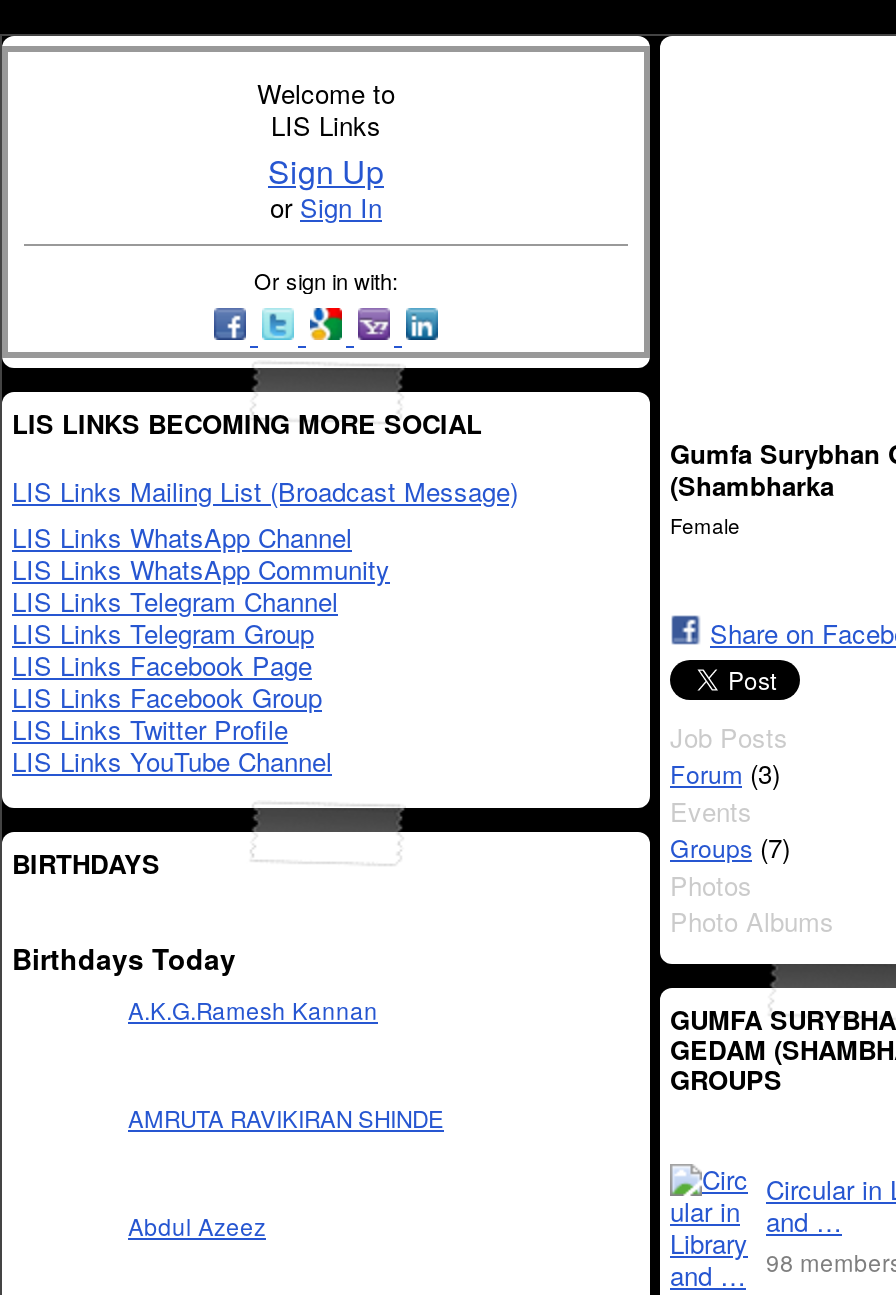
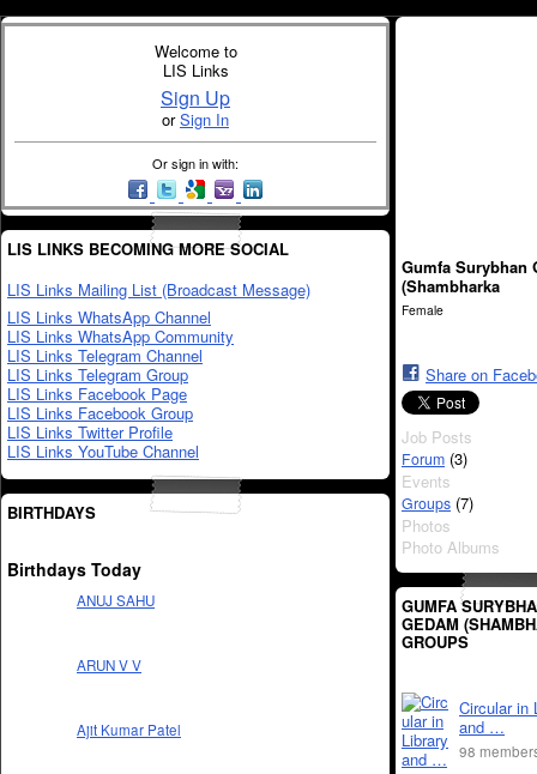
- A.K.G.Ramesh Kannan
+ ANUJ SAHU

- AMRUTA RAVIKIRAN SHINDE
+ ARUN V V

- Abdul Azeez
+ Ajit Kumar Patel
